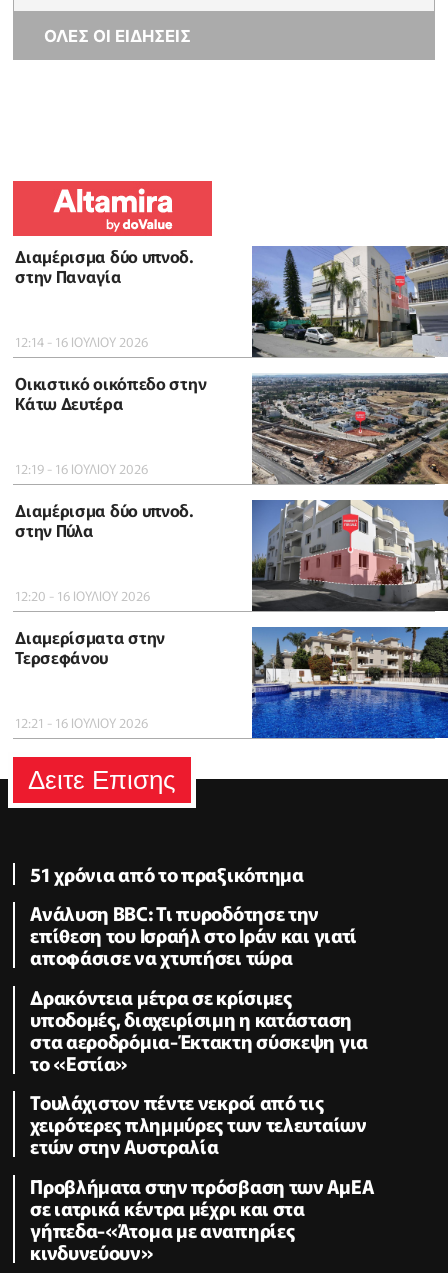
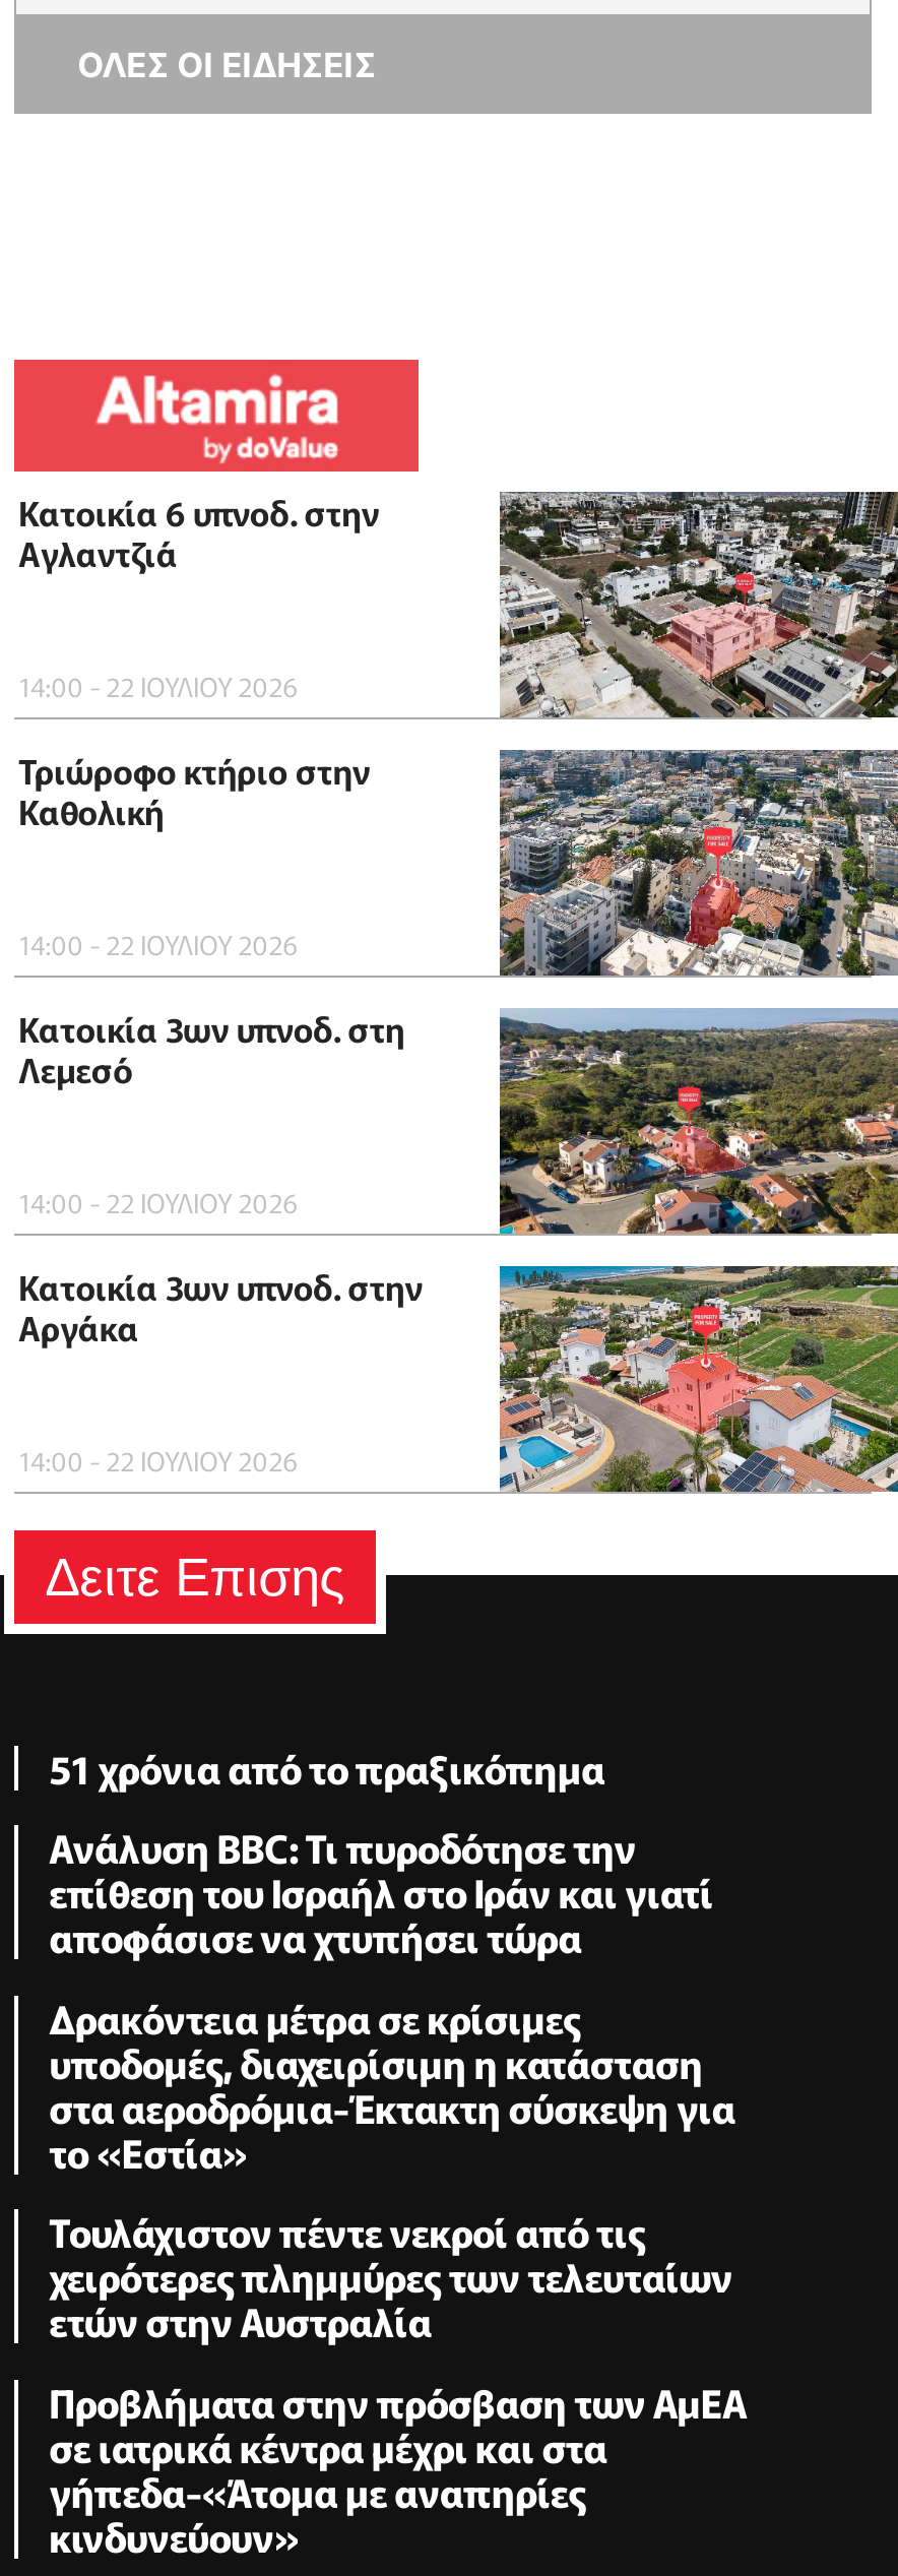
- Διαμέρισμα δύο υπνοδ.
- στην Παναγία
+ Κατοικία 6 υπνοδ. στην
+ Αγλαντζιά

- [image]
+ [image]

- 12:14 - 16 ΙΟΥΛΙΟΥ 2026
+ 14:00 - 22 ΙΟΥΛΙΟΥ 2026

- Οικιστικό οικόπεδο στην
- Κάτω Δευτέρα
+ Τριώροφο κτήριο στην
+ Καθολική

- [image]
+ [image]

- 12:19 - 16 ΙΟΥΛΙΟΥ 2026
+ 14:00 - 22 ΙΟΥΛΙΟΥ 2026

- Διαμέρισμα δύο υπνοδ.
- στην Πύλα
+ Κατοικία 3ων υπνοδ. στη
+ Λεμεσό

- [image]
+ [image]

- 12:20 - 16 ΙΟΥΛΙΟΥ 2026
+ 14:00 - 22 ΙΟΥΛΙΟΥ 2026

- Διαμερίσματα στην
- Τερσεφάνου
+ Κατοικία 3ων υπνοδ. στην
+ Αργάκα

- [image]
+ [image]

- 12:21 - 16 ΙΟΥΛΙΟΥ 2026
+ 14:00 - 22 ΙΟΥΛΙΟΥ 2026
